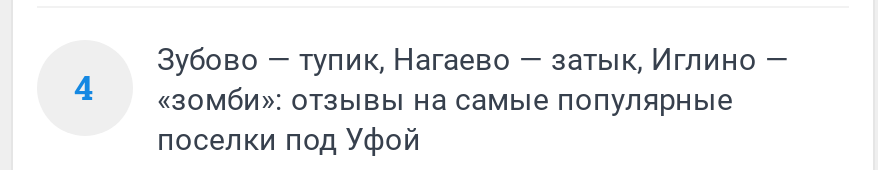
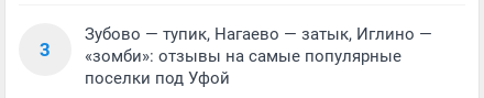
- 4 «зомби»: отзывы на самые популярные
+ 3 «зомби»: отзывы на самые популярные
